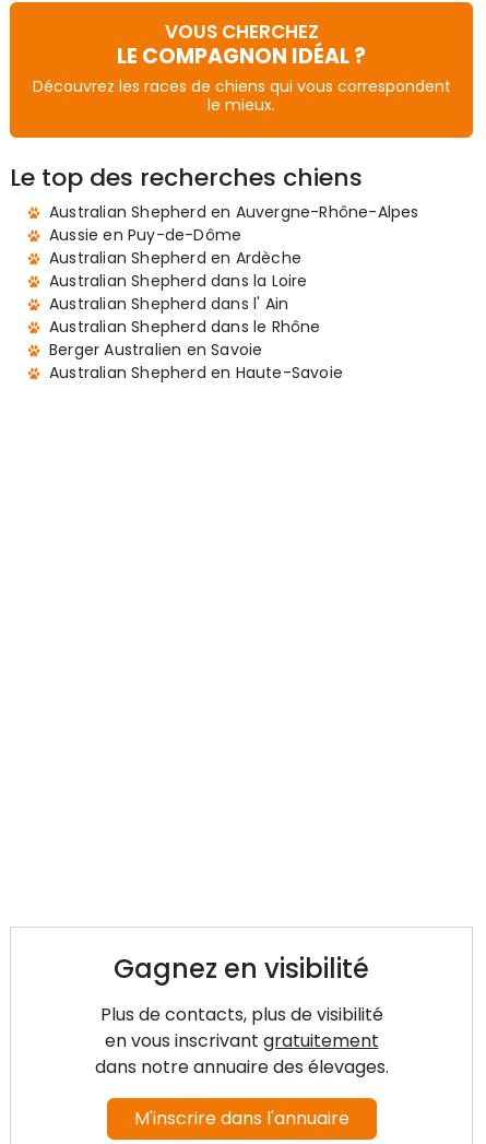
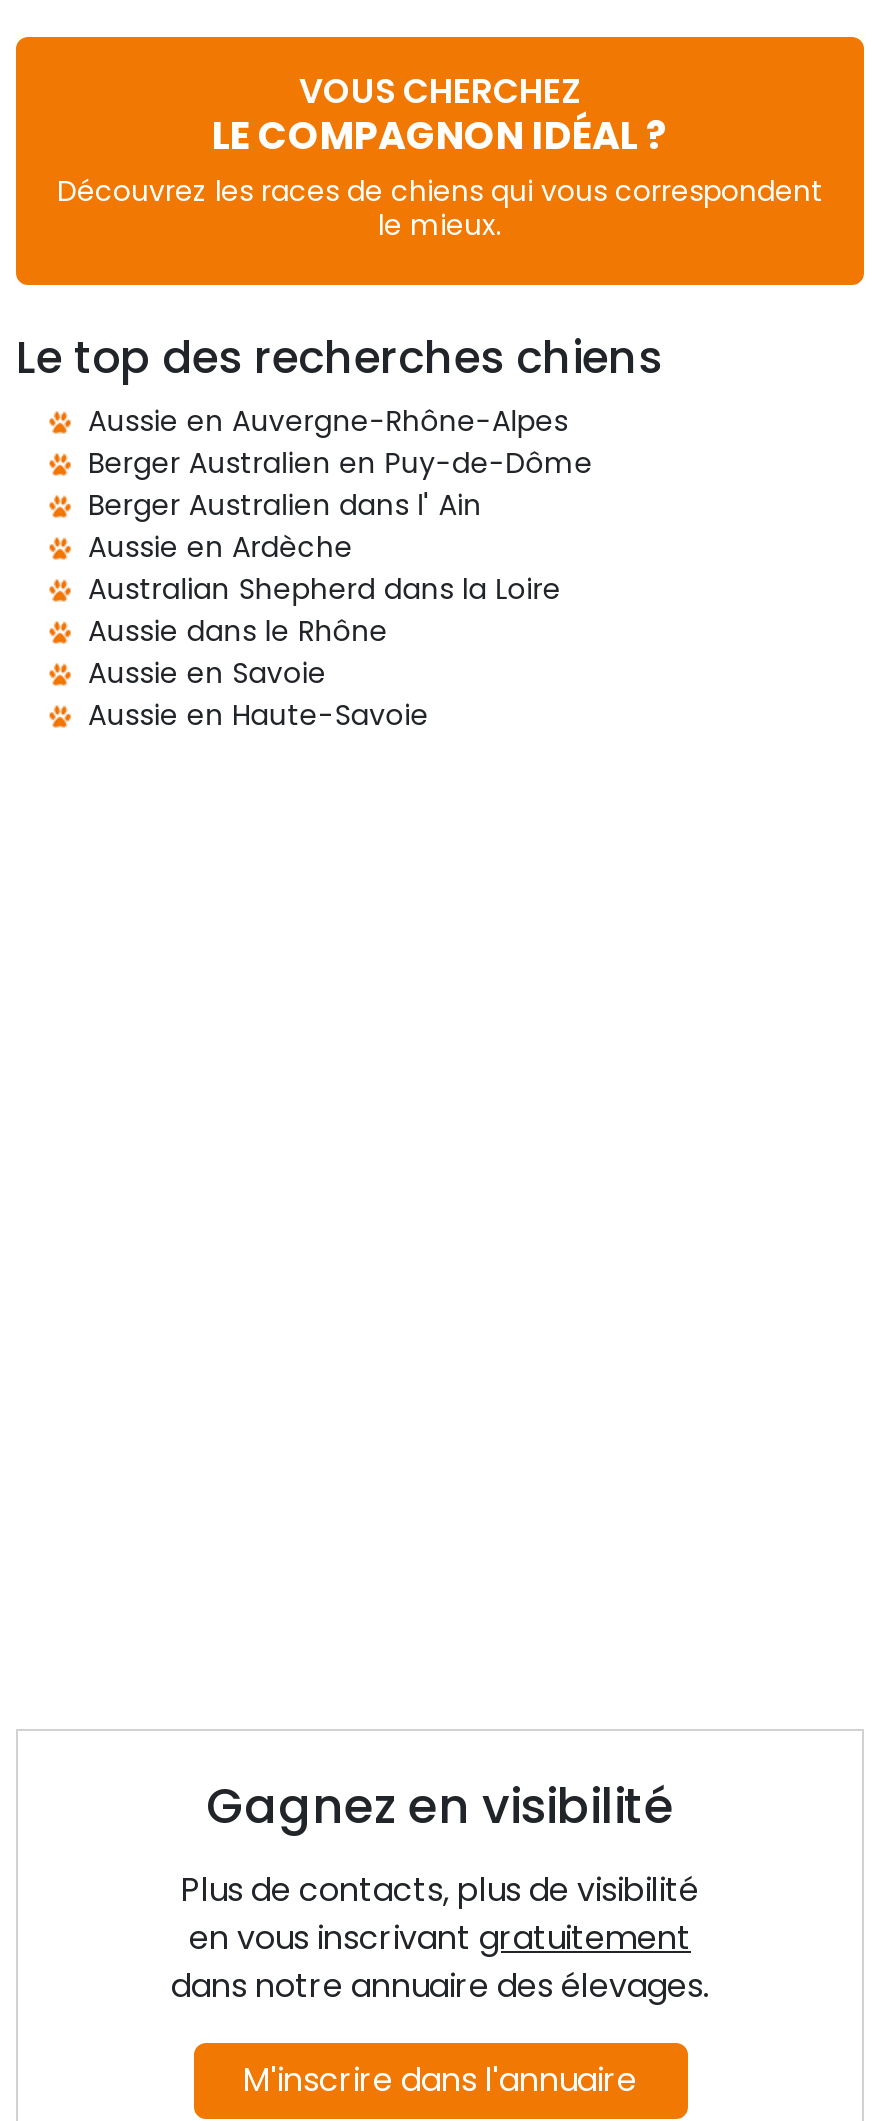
- Australian Shepherd en Auvergne-Rhône-Alpes
- Aussie en Puy-de-Dôme
- Australian Shepherd en Ardèche
+ Aussie en Auvergne-Rhône-Alpes
+ Berger Australien en Puy-de-Dôme
+ Berger Australien dans l' Ain
+ Aussie en Ardèche

moved down: Australian Shepherd dans la Loire

- Australian Shepherd dans l' Ain
- Australian Shepherd dans le Rhône
- Berger Australien en Savoie
- Australian Shepherd en Haute-Savoie
+ Aussie dans le Rhône
+ Aussie en Savoie
+ Aussie en Haute-Savoie
